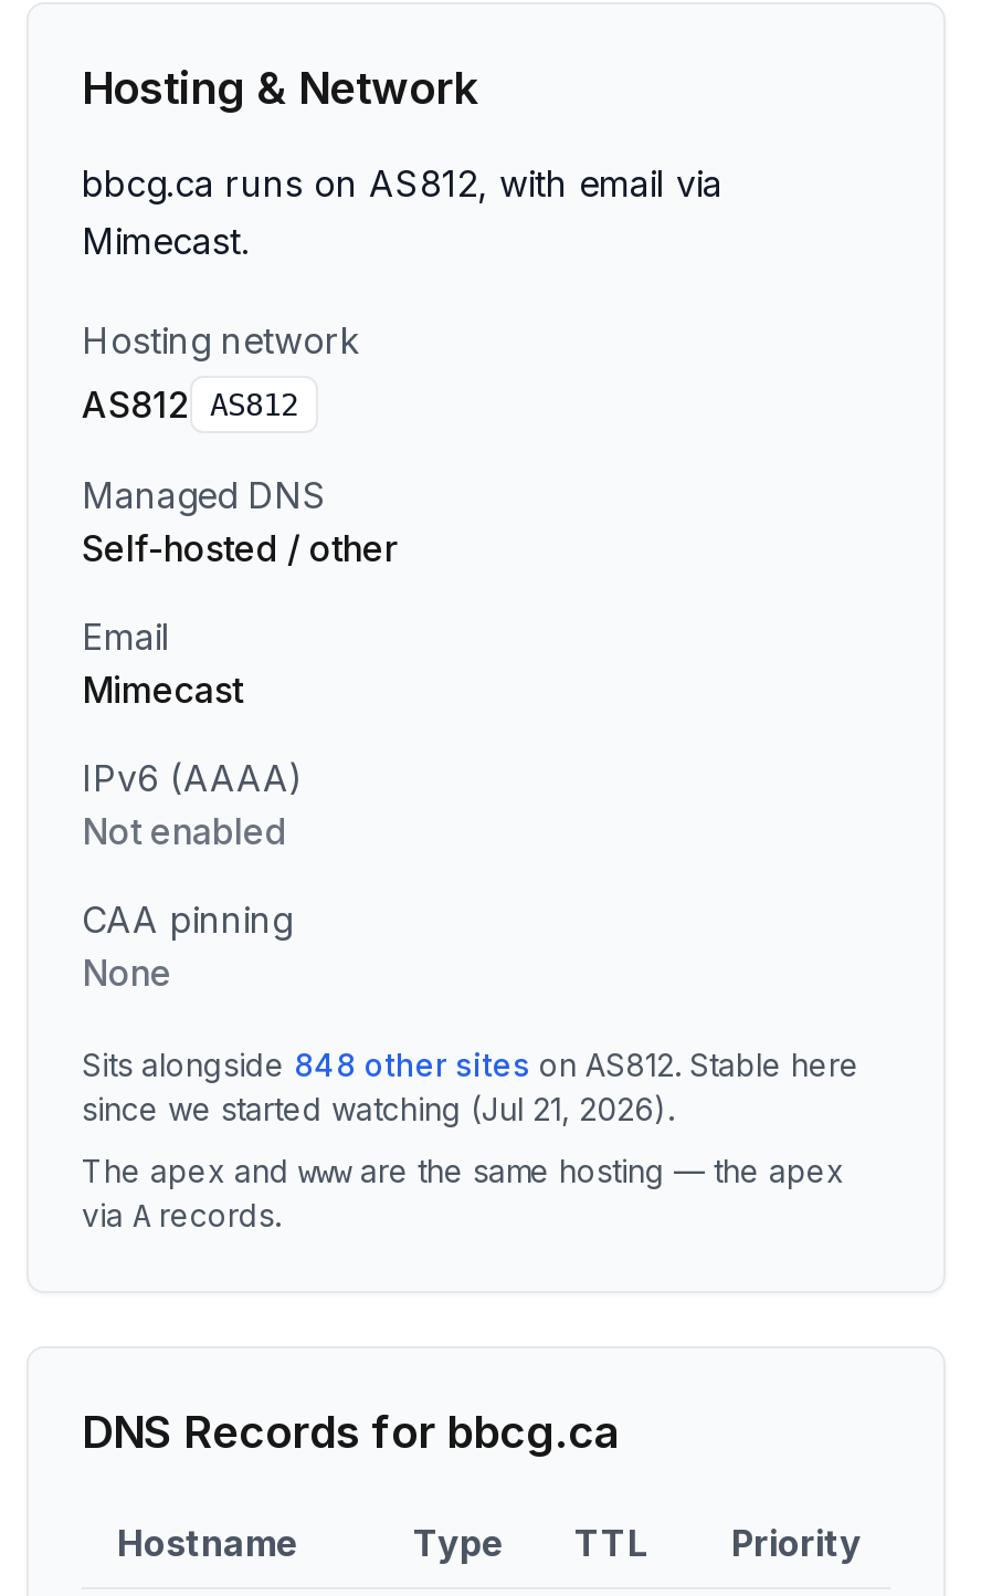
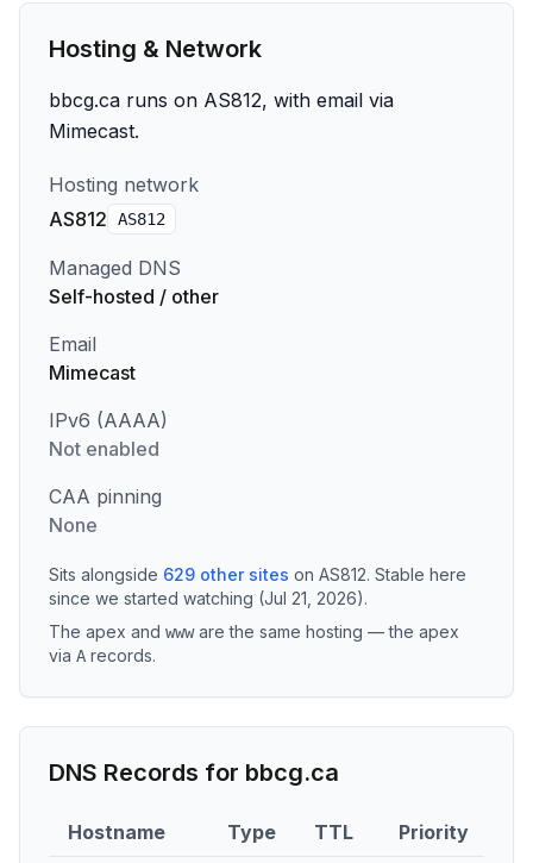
- Sits alongside 848 other sites on AS812. Stable here
+ Sits alongside 629 other sites on AS812. Stable here
